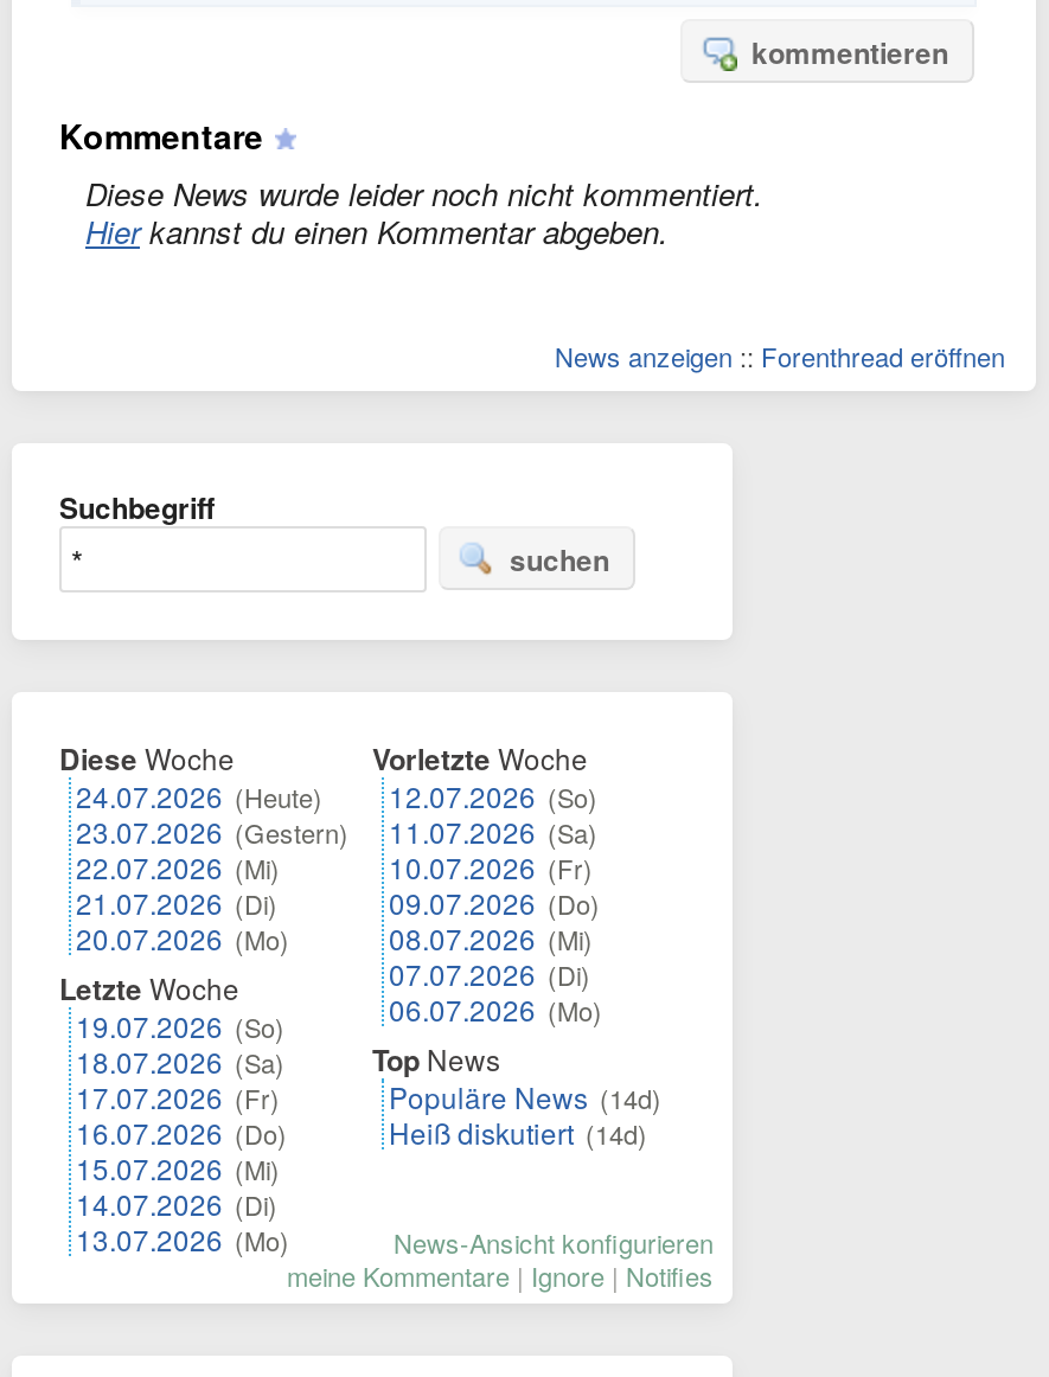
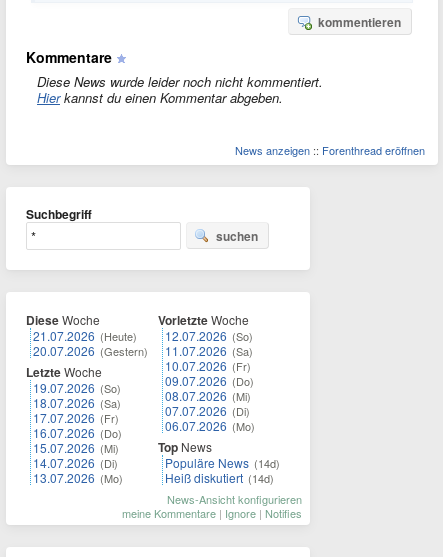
- 24.07.2026 (Heute)
- 23.07.2026 (Gestern)
- 22.07.2026 (Mi)
- 21.07.2026 (Di)
- 20.07.2026 (Mo)
+ 21.07.2026 (Heute)
+ 20.07.2026 (Gestern)

moved up: Letzte Woche | 19.07.2026 (So) | 18.07.2026 (Sa) | 17.07.2026 (Fr) | 16.07.2026 (Do) | 15.07.2026 (Mi) | 14.07.2026 (Di) | 13.07.2026 (Mo)
